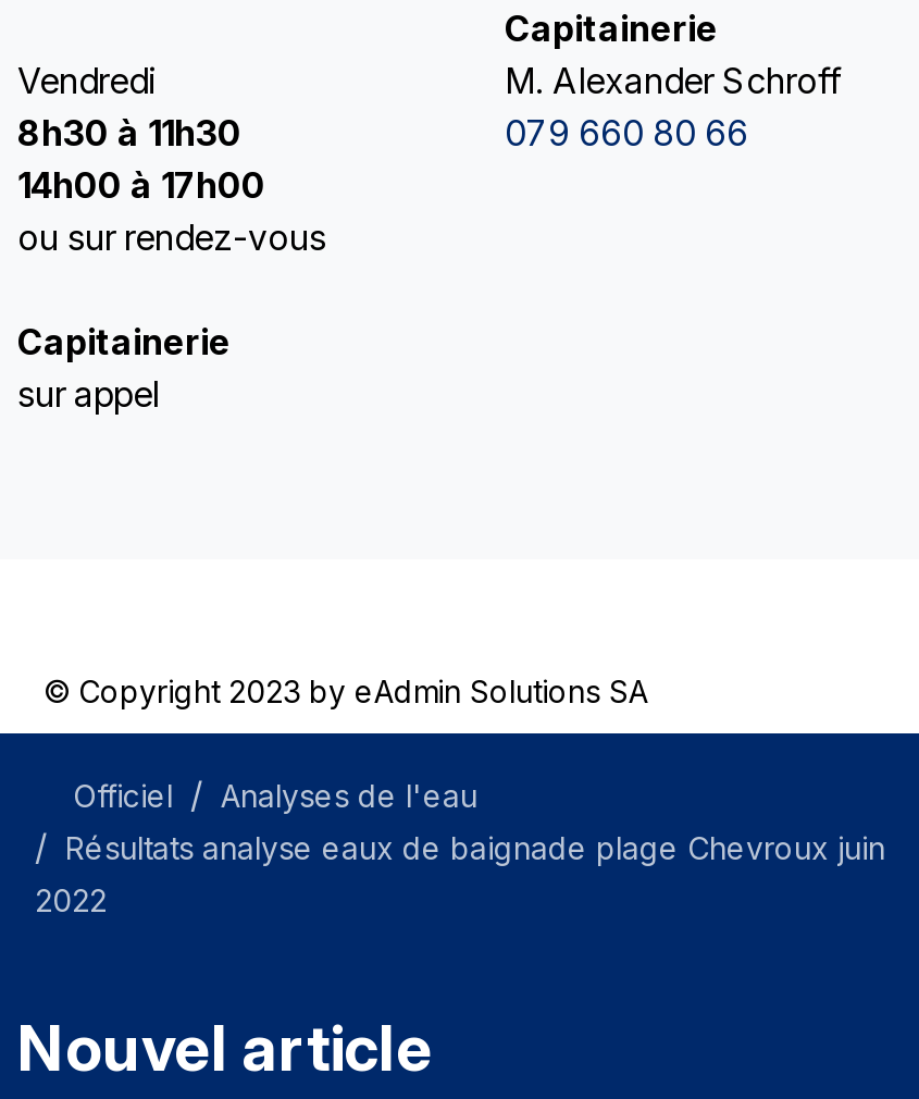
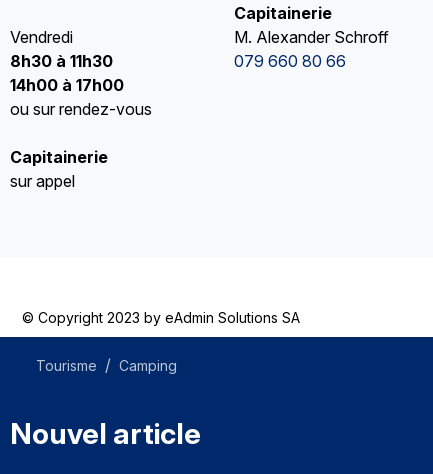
- Officiel
- Analyses de l'eau
- Résultats analyse eaux de baignade plage Chevroux juin
- 2022
+ Tourisme
+ Camping
